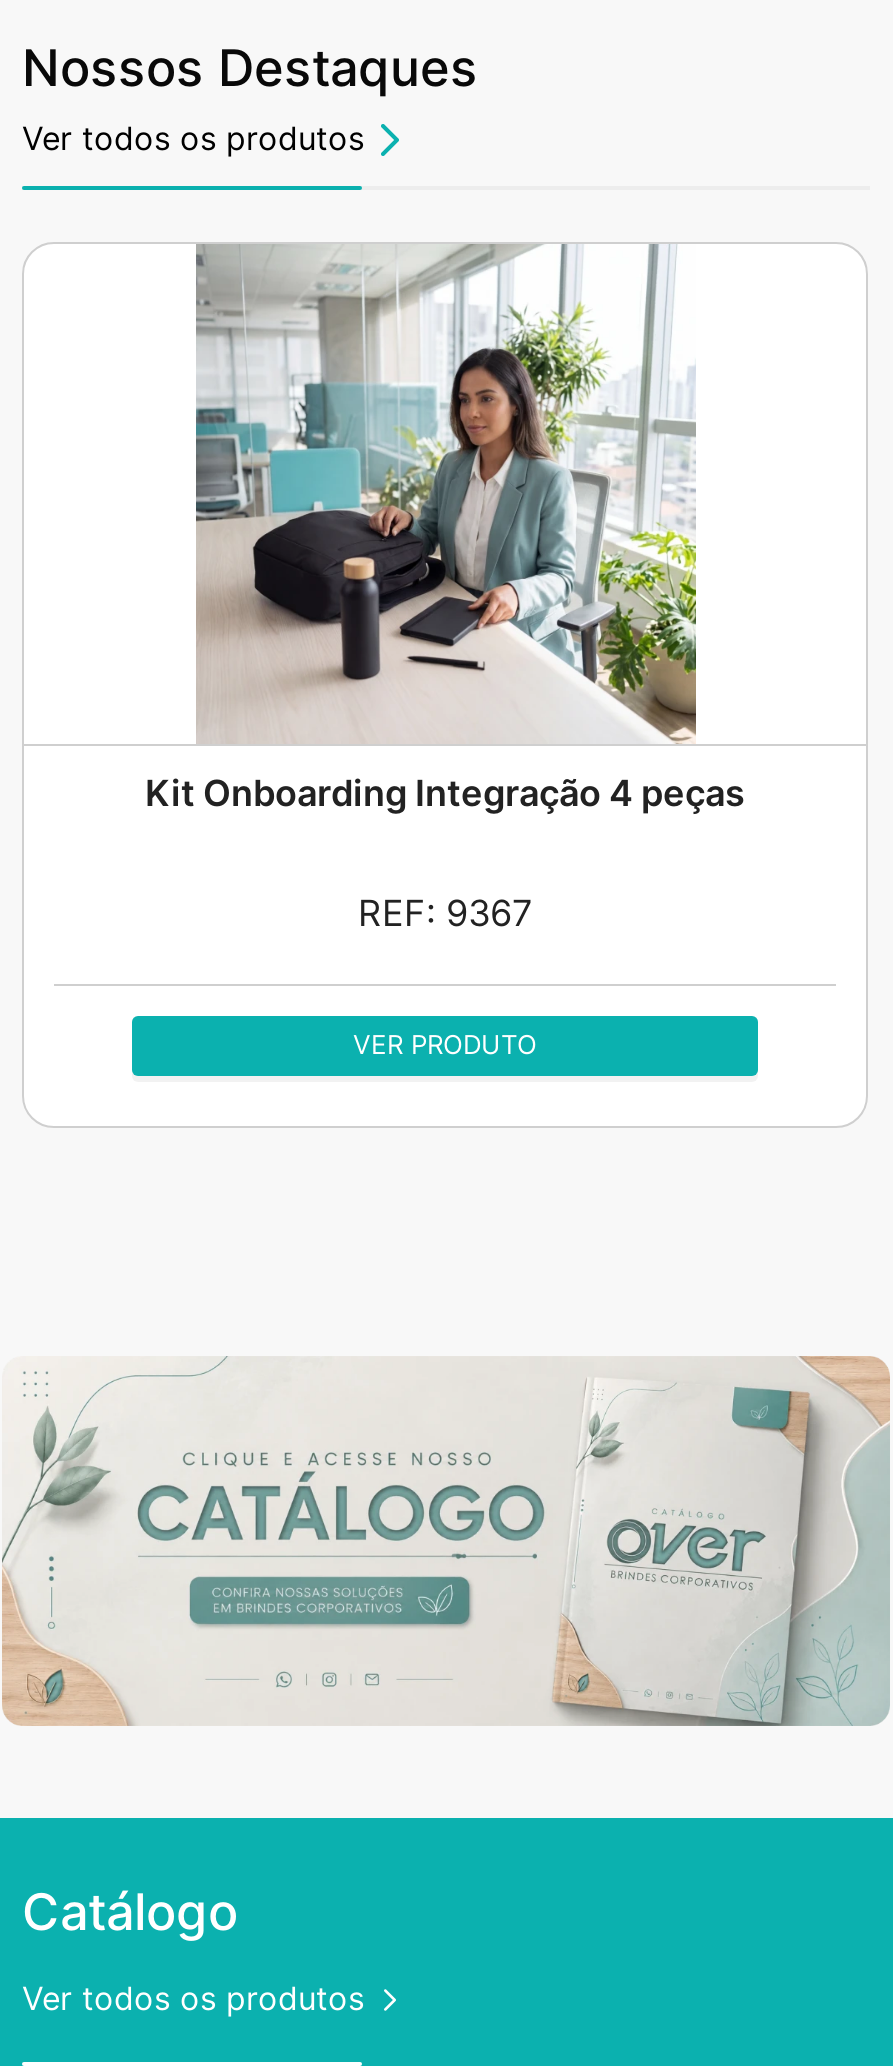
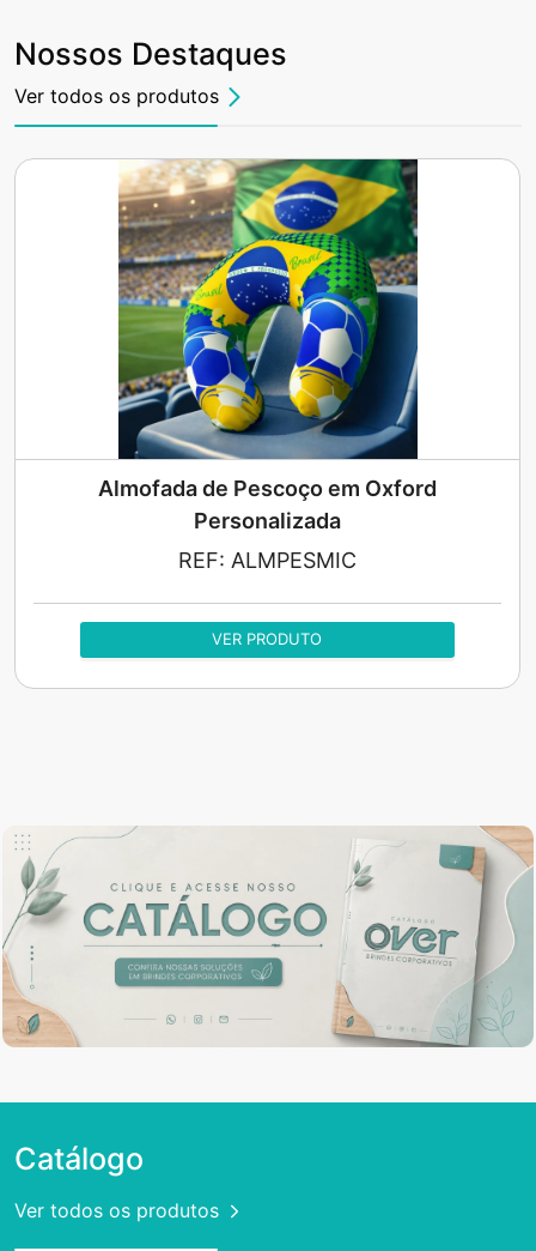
- [image]
- Kit Onboarding Integração 4 peças
+ [image]
+ Almofada de Pescoço em Oxford
+ Personalizada

- REF: 9367
+ REF: ALMPESMIC
